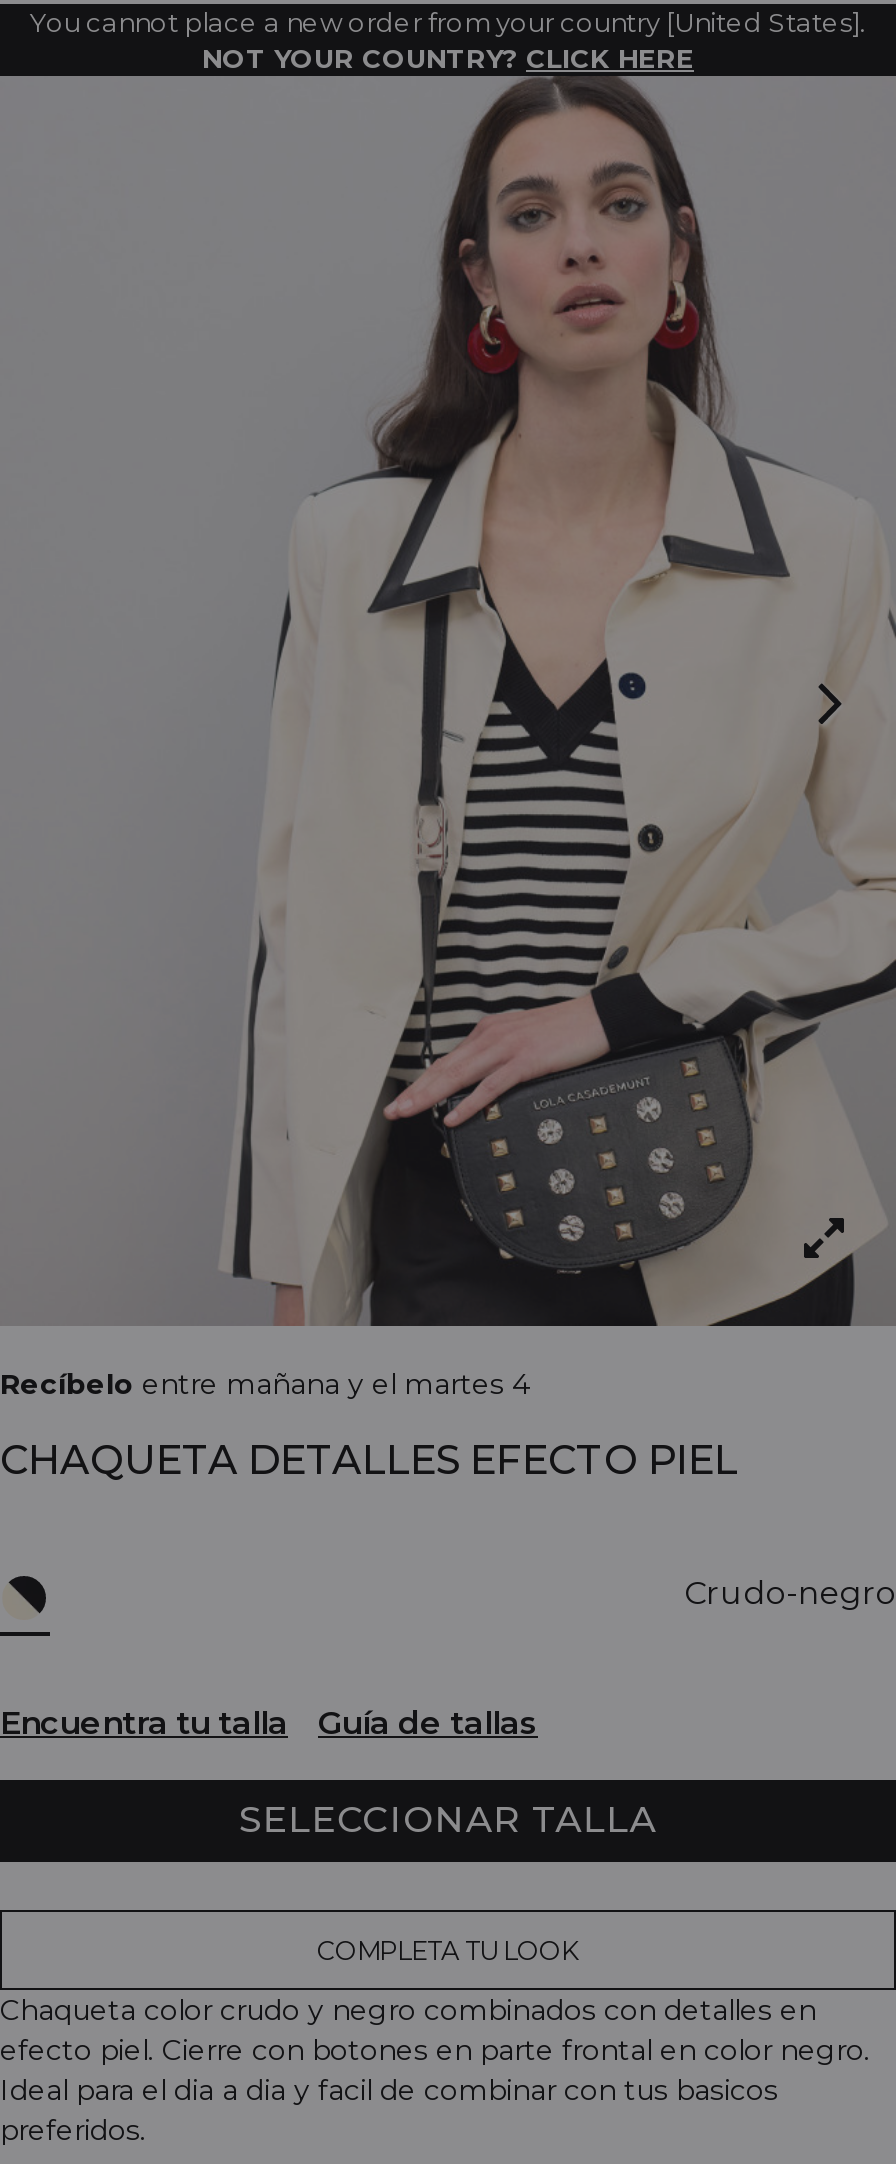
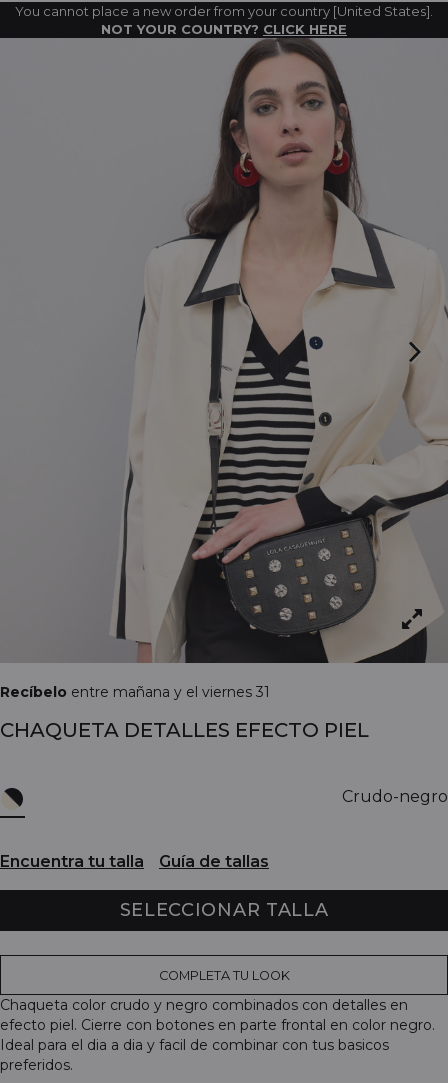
- Recíbelo entre mañana y el martes 4
+ Recíbelo entre mañana y el viernes 31
